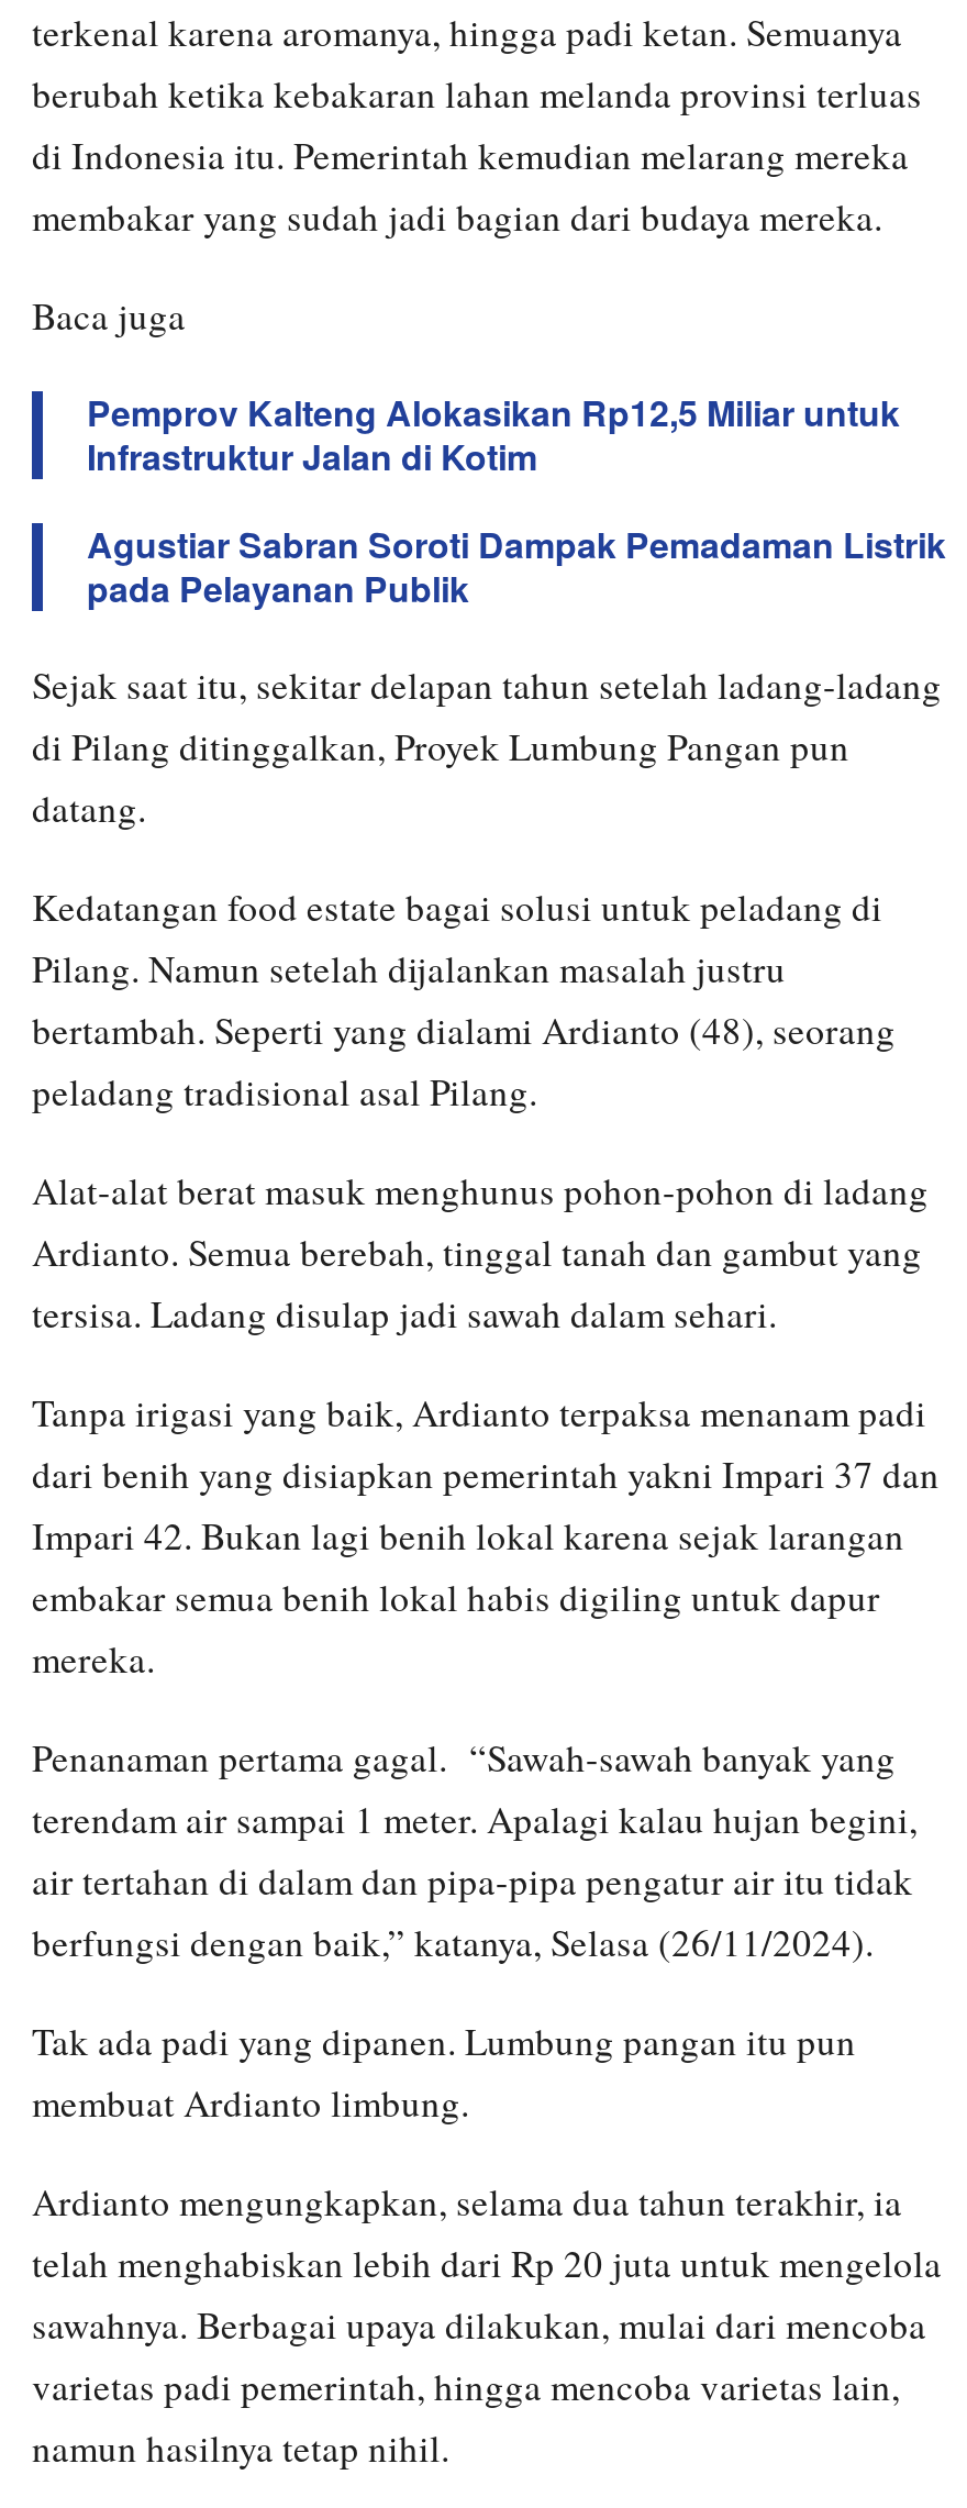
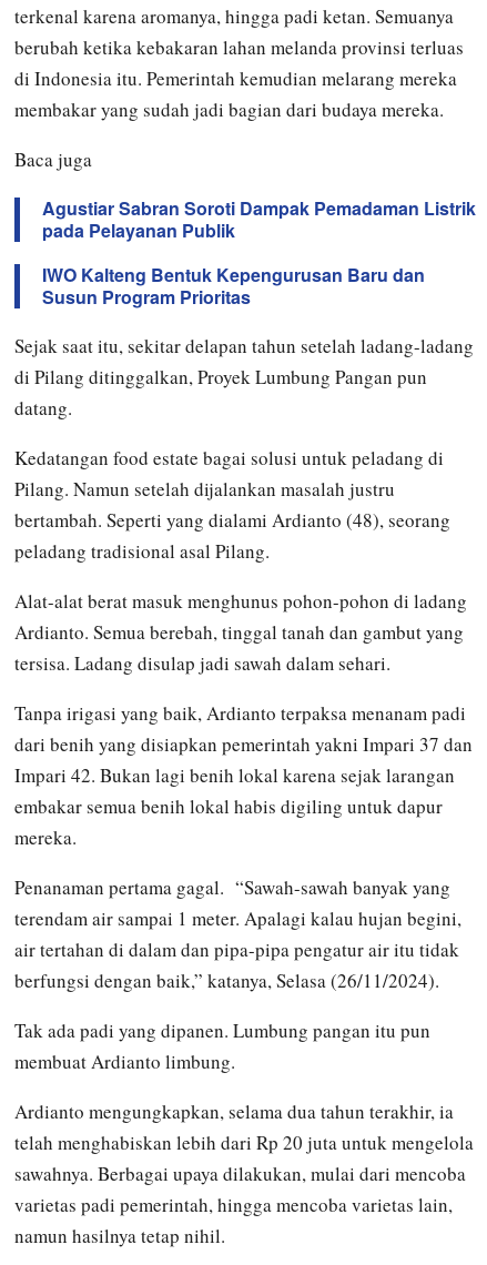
- Pemprov Kalteng Alokasikan Rp12,5 Miliar untuk
- Infrastruktur Jalan di Kotim

moved up: Agustiar Sabran Soroti Dampak Pemadaman Listrik | pada Pelayanan Publik

+ IWO Kalteng Bentuk Kepengurusan Baru dan
+ Susun Program Prioritas
